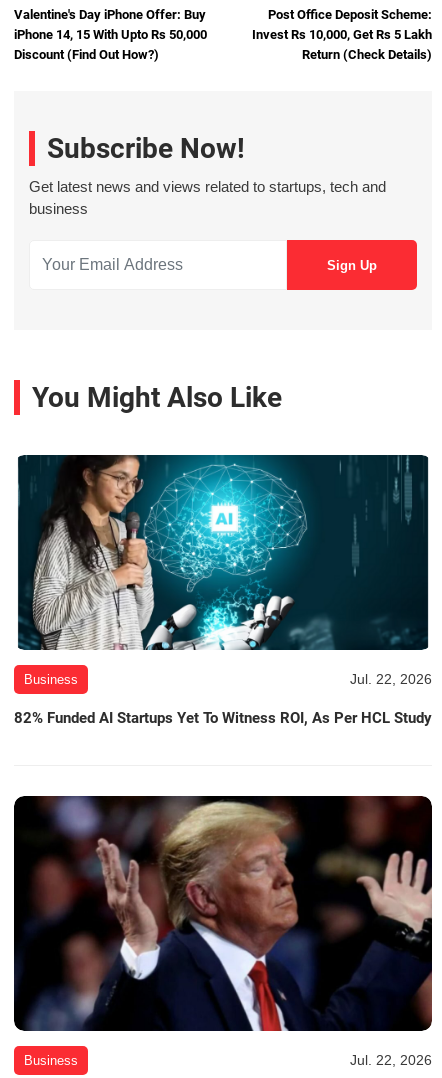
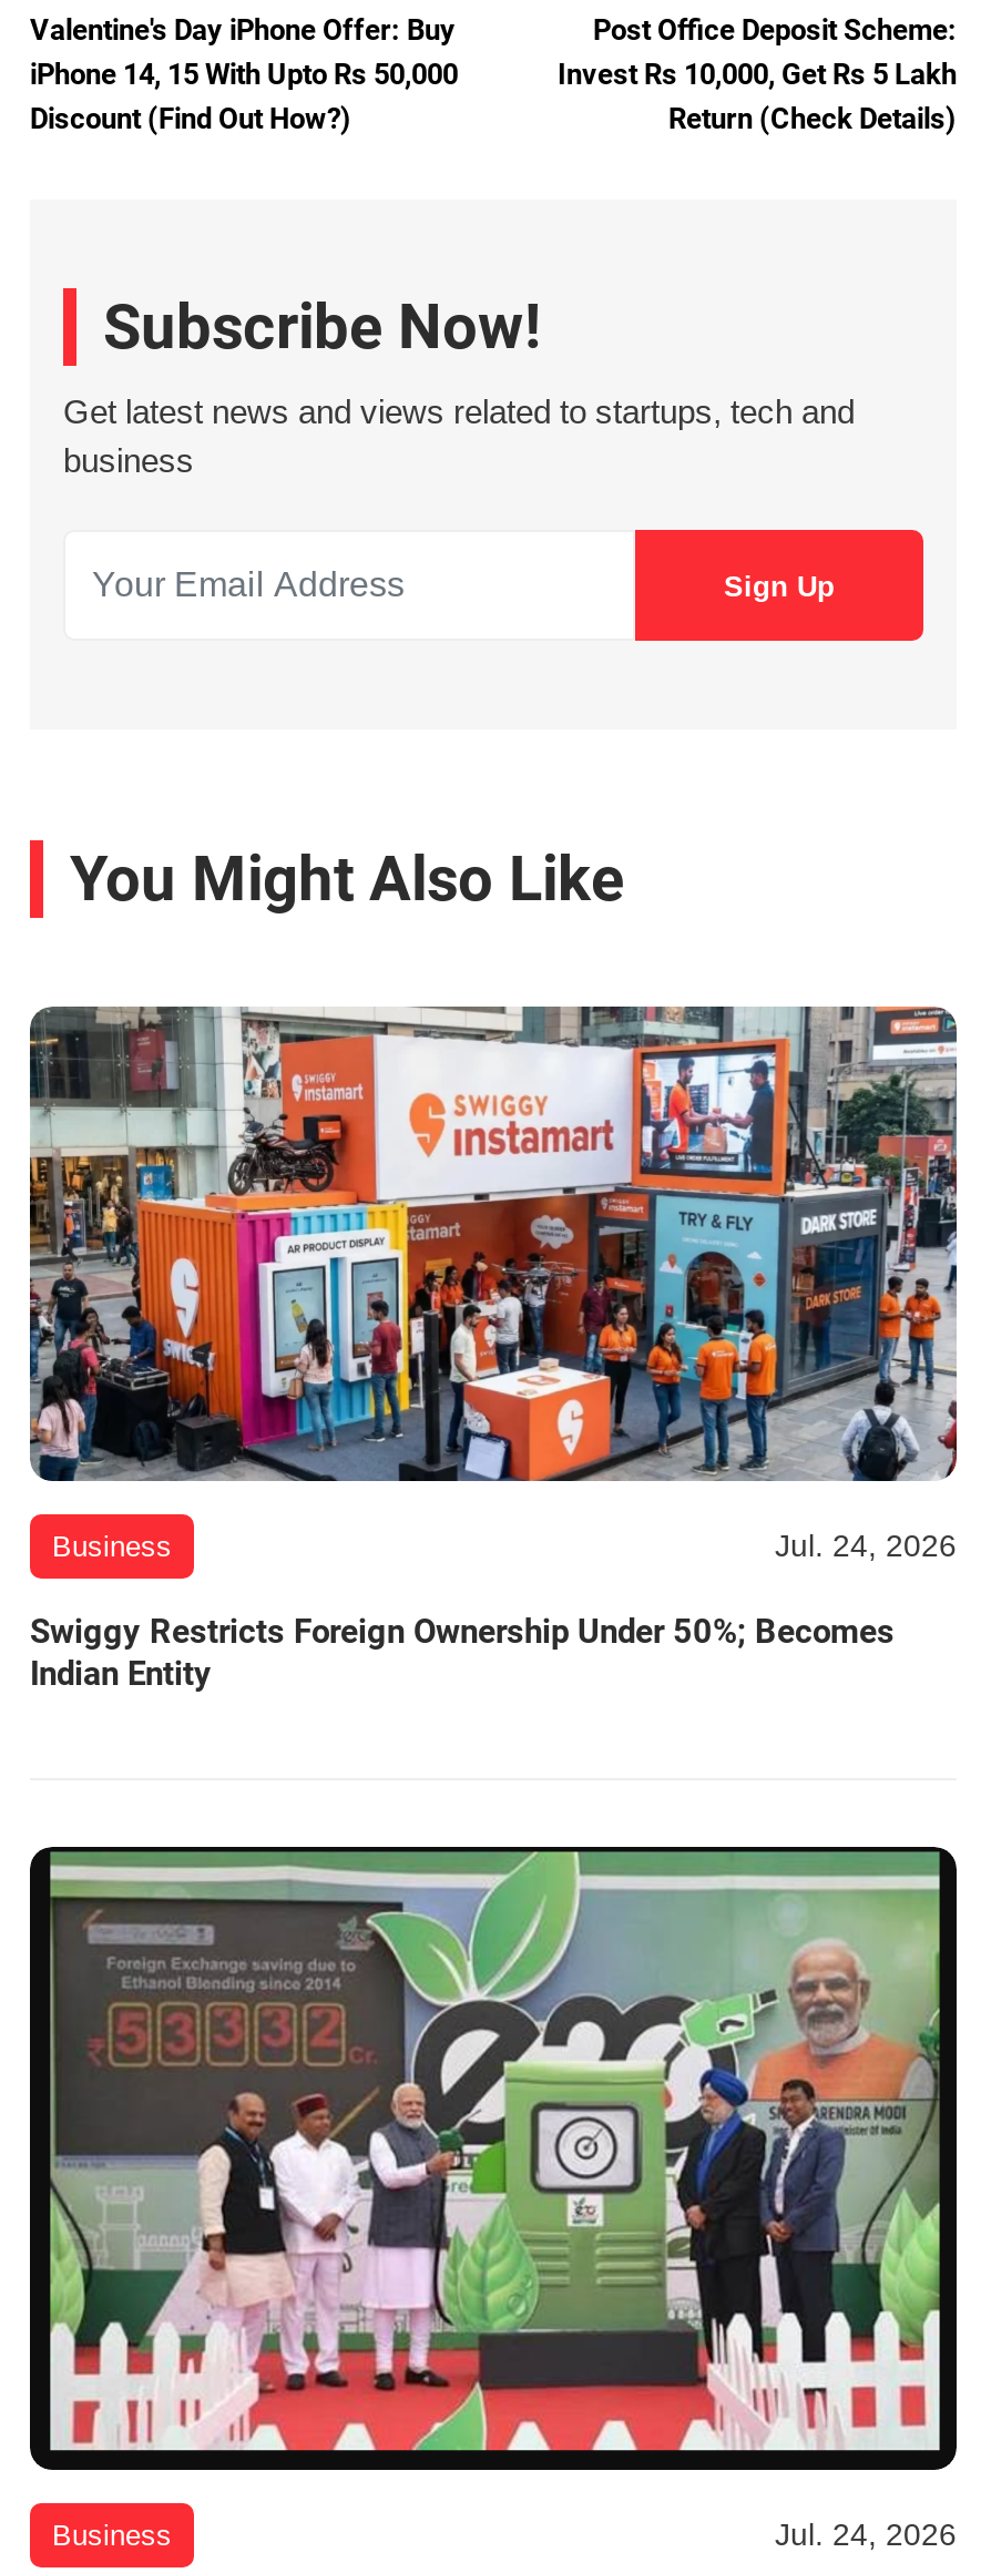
- [image]
- Jul. 22, 2026
+ [image]
+ Jul. 24, 2026

- 82% Funded AI Startups Yet To Witness ROI, As Per HCL Study
+ Swiggy Restricts Foreign Ownership Under 50%; Becomes
+ Indian Entity

- [image]
- Jul. 22, 2026
+ [image]
+ Jul. 24, 2026
